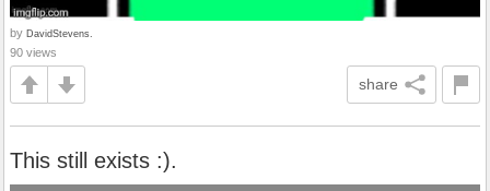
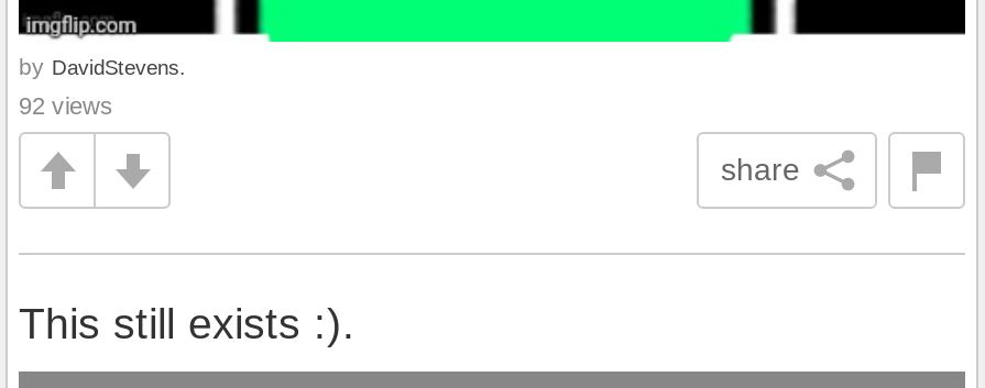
- 90 views
+ 92 views
